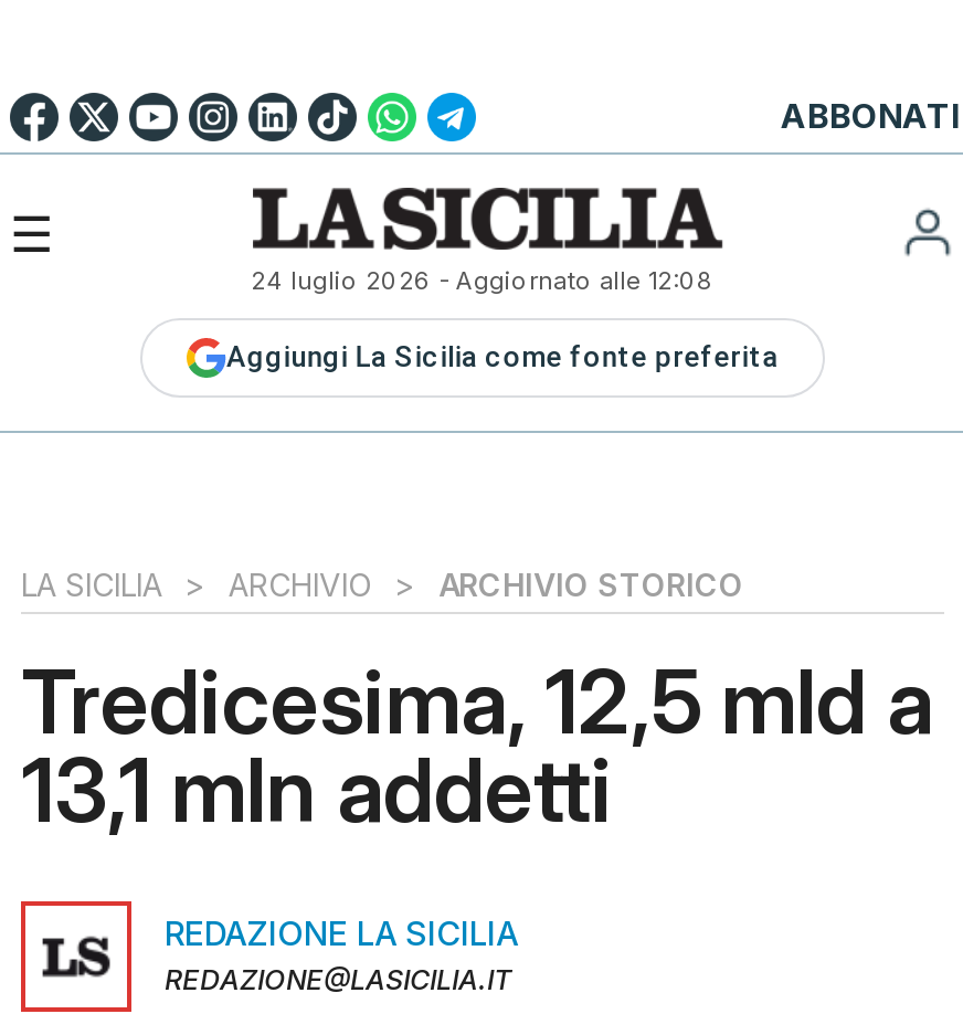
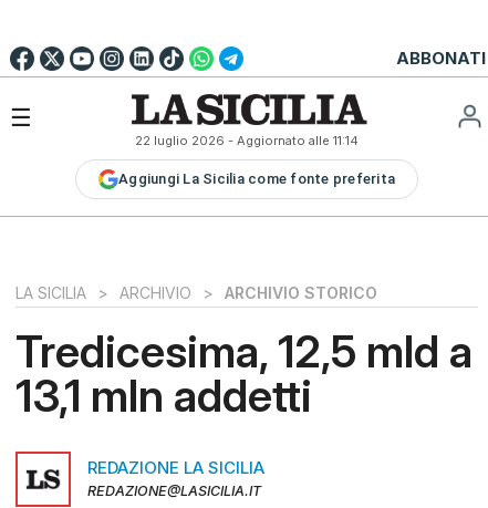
- 24 luglio 2026 - Aggiornato alle 12:08
+ 22 luglio 2026 - Aggiornato alle 11:14
